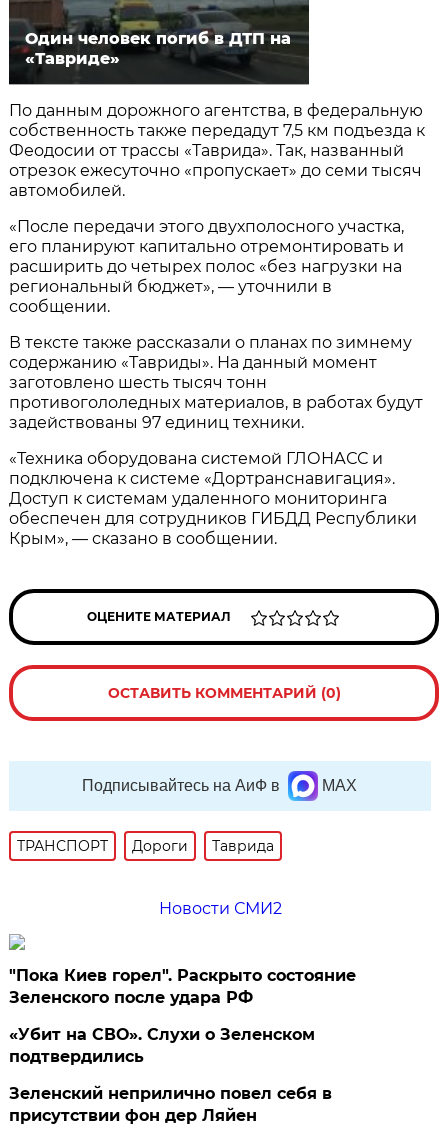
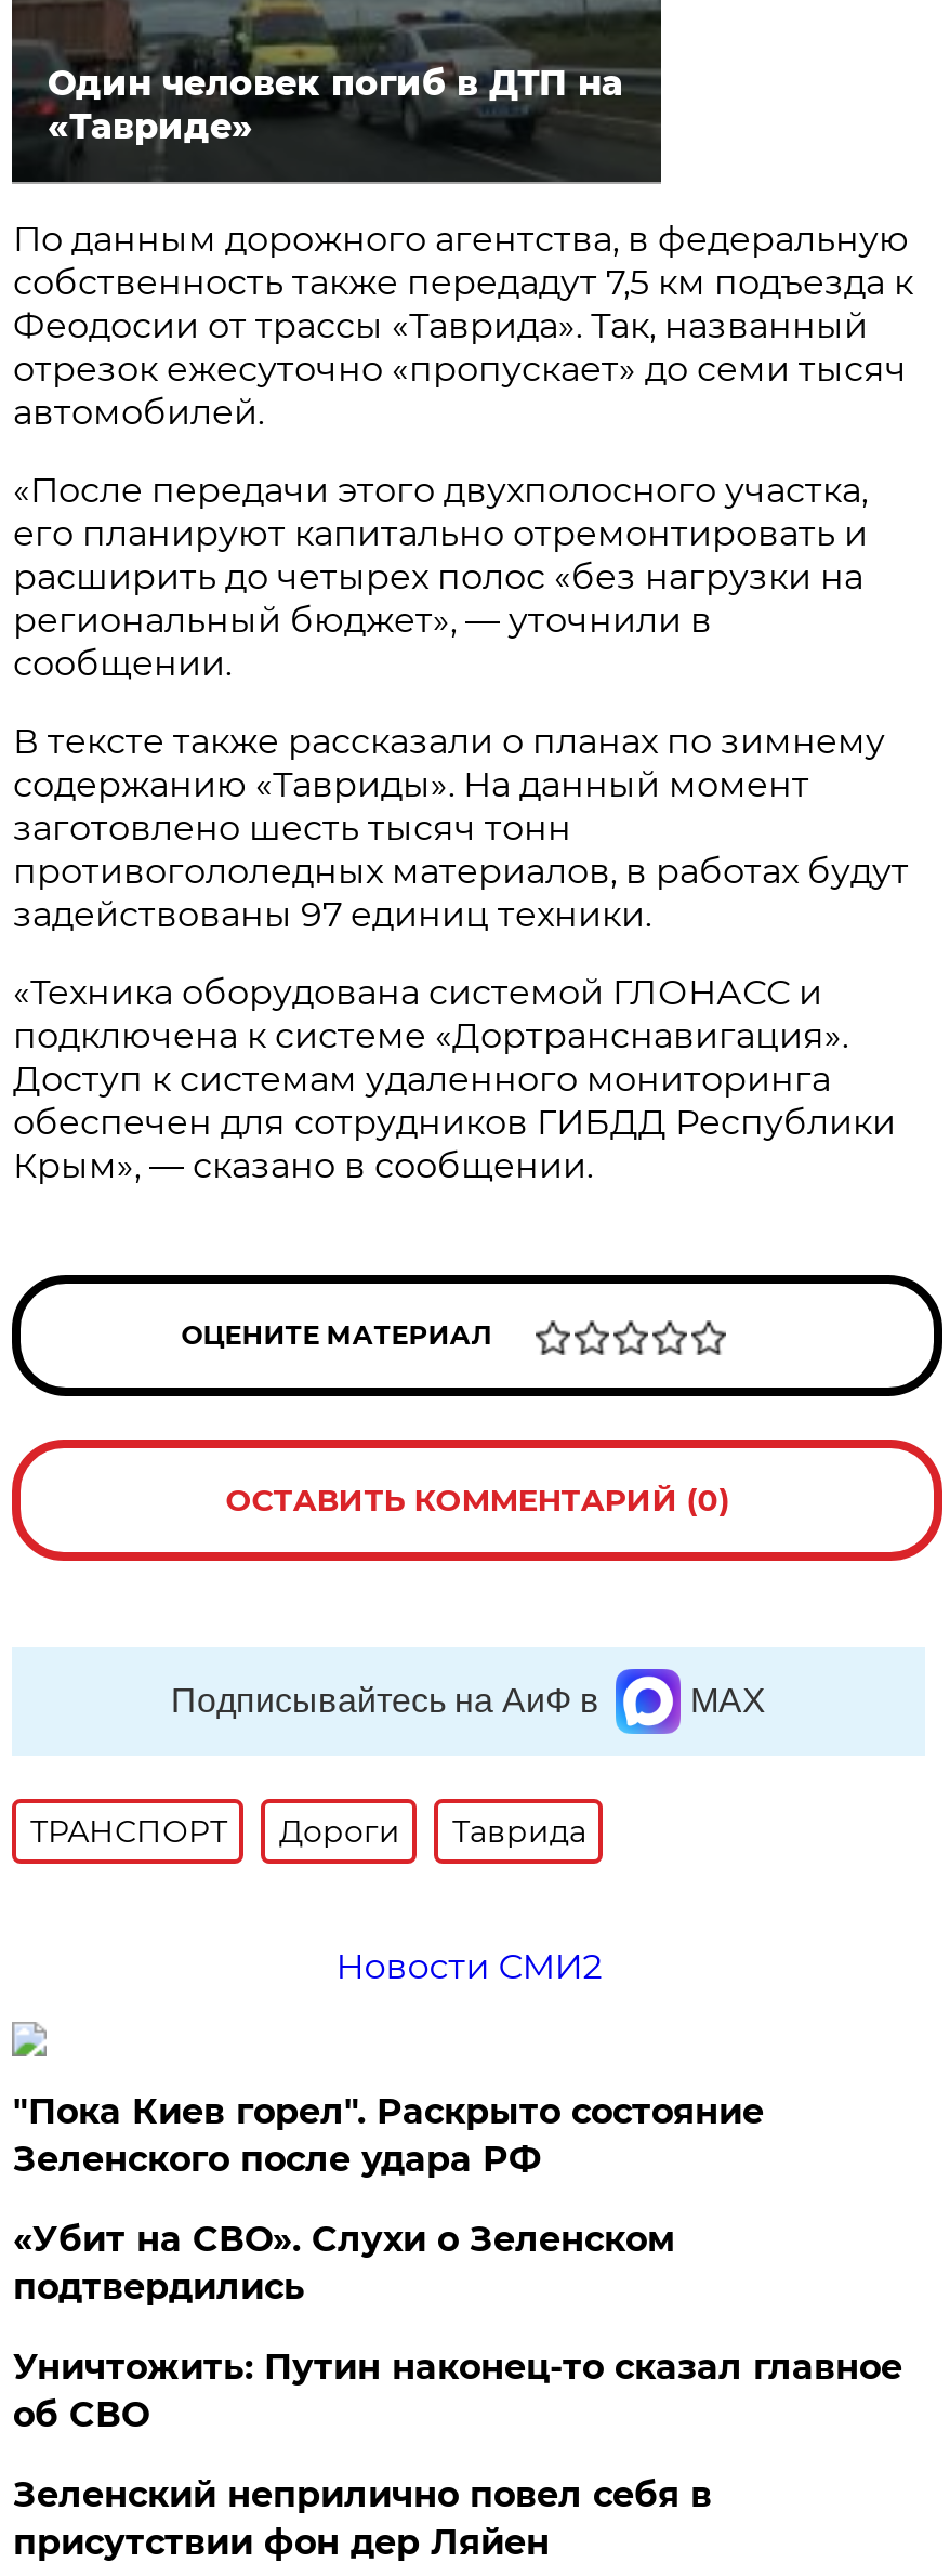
+ Уничтожить: Путин наконец-то сказал главное
+ об СВО
